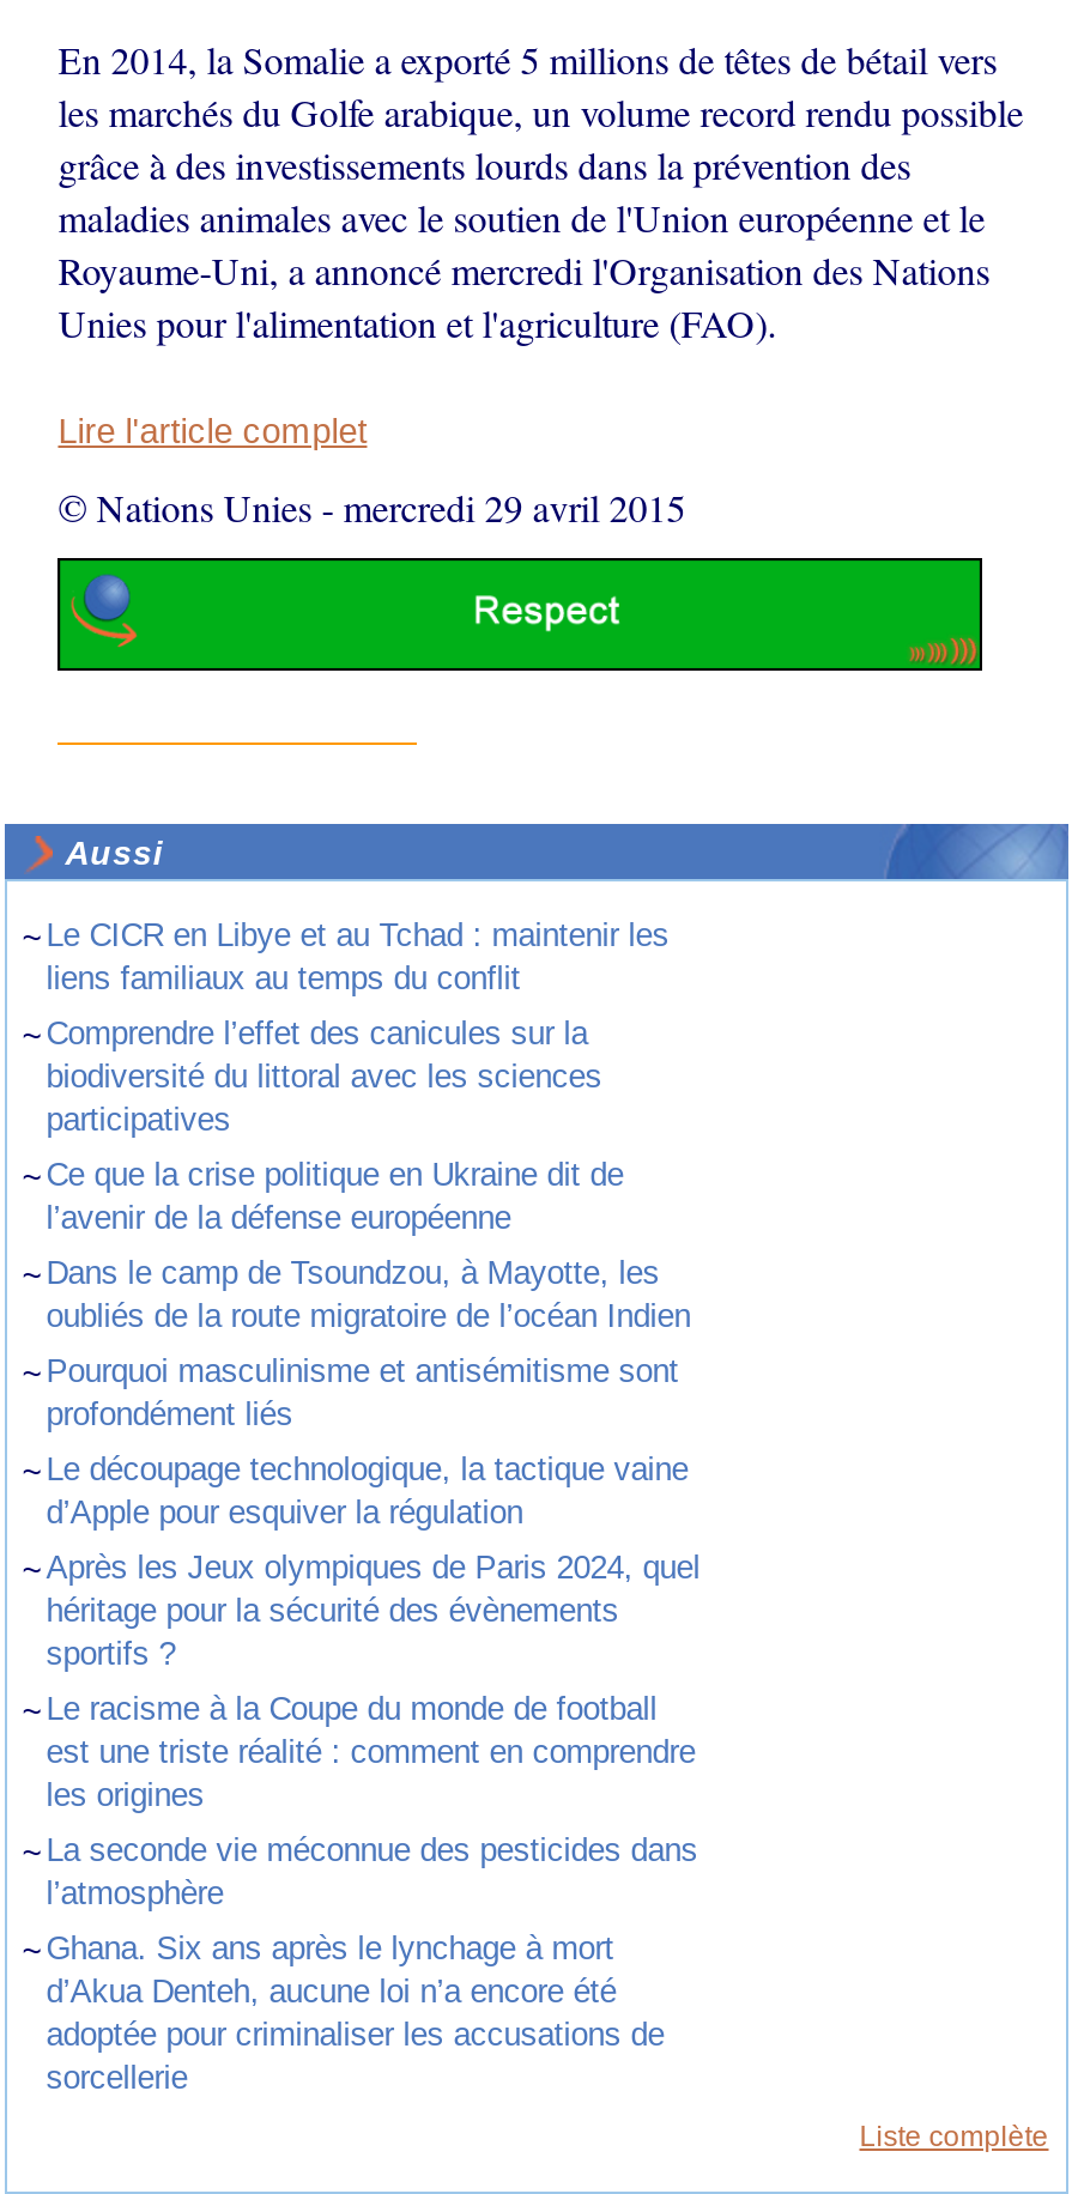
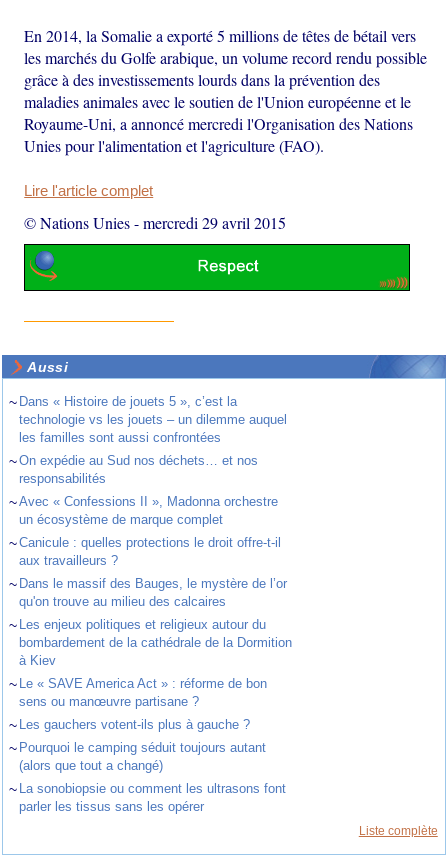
- ~ Le CICR en Libye et au Tchad : maintenir les
- liens familiaux au temps du conflit
- ~ Comprendre l’effet des canicules sur la
- biodiversité du littoral avec les sciences
- participatives
- ~ Ce que la crise politique en Ukraine dit de
- l’avenir de la défense européenne
- ~ Dans le camp de Tsoundzou, à Mayotte, les
- oubliés de la route migratoire de l’océan Indien
- ~ Pourquoi masculinisme et antisémitisme sont
- profondément liés
- ~ Le découpage technologique, la tactique vaine
- d’Apple pour esquiver la régulation
- ~ Après les Jeux olympiques de Paris 2024, quel
- héritage pour la sécurité des évènements
- sportifs ?
- ~ Le racisme à la Coupe du monde de football
- est une triste réalité : comment en comprendre
- les origines
- ~ La seconde vie méconnue des pesticides dans
- l’atmosphère
- ~ Ghana. Six ans après le lynchage à mort
- d’Akua Denteh, aucune loi n’a encore été
- adoptée pour criminaliser les accusations de
- sorcellerie
+ ~ Dans « Histoire de jouets 5 », c’est la
+ technologie vs les jouets – un dilemme auquel
+ les familles sont aussi confrontées
+ ~ On expédie au Sud nos déchets… et nos
+ responsabilités
+ ~ Avec « Confessions II », Madonna orchestre
+ un écosystème de marque complet
+ ~ Canicule : quelles protections le droit offre-t-il
+ aux travailleurs ?
+ ~ Dans le massif des Bauges, le mystère de l’or
+ qu'on trouve au milieu des calcaires
+ ~ Les enjeux politiques et religieux autour du
+ bombardement de la cathédrale de la Dormition
+ à Kiev
+ ~ Le « SAVE America Act » : réforme de bon
+ sens ou manœuvre partisane ?
+ ~ Les gauchers votent-ils plus à gauche ?
+ ~ Pourquoi le camping séduit toujours autant
+ (alors que tout a changé)
+ ~ La sonobiopsie ou comment les ultrasons font
+ parler les tissus sans les opérer
